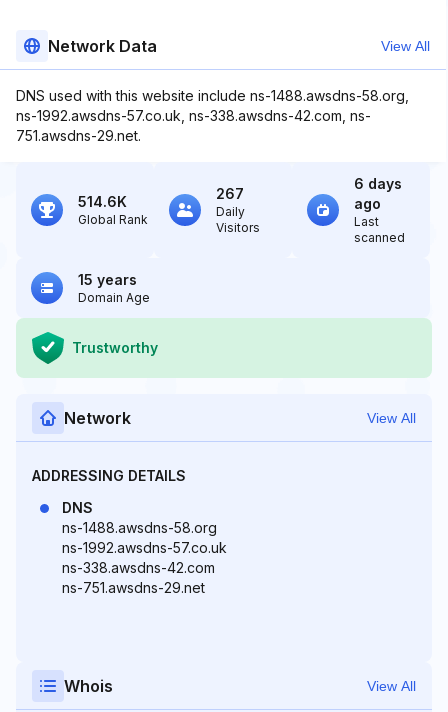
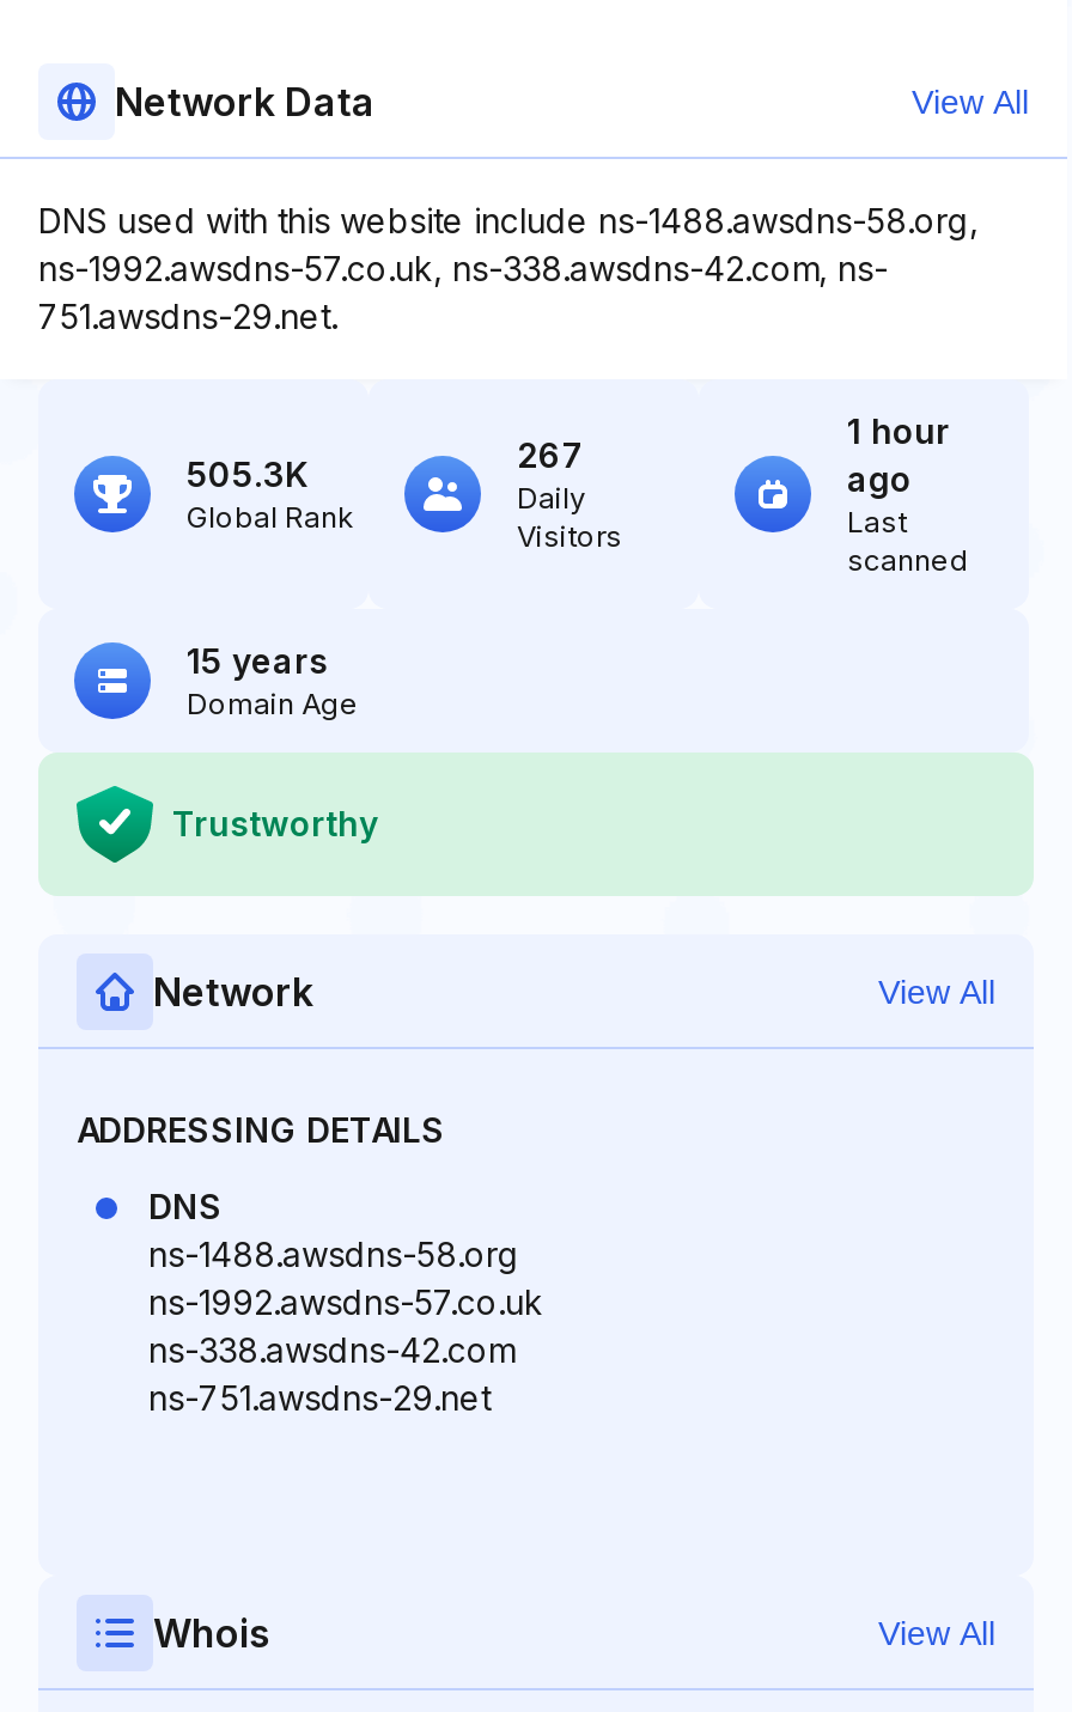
- 6 days
+ 1 hour

- 514.6K
+ 505.3K
